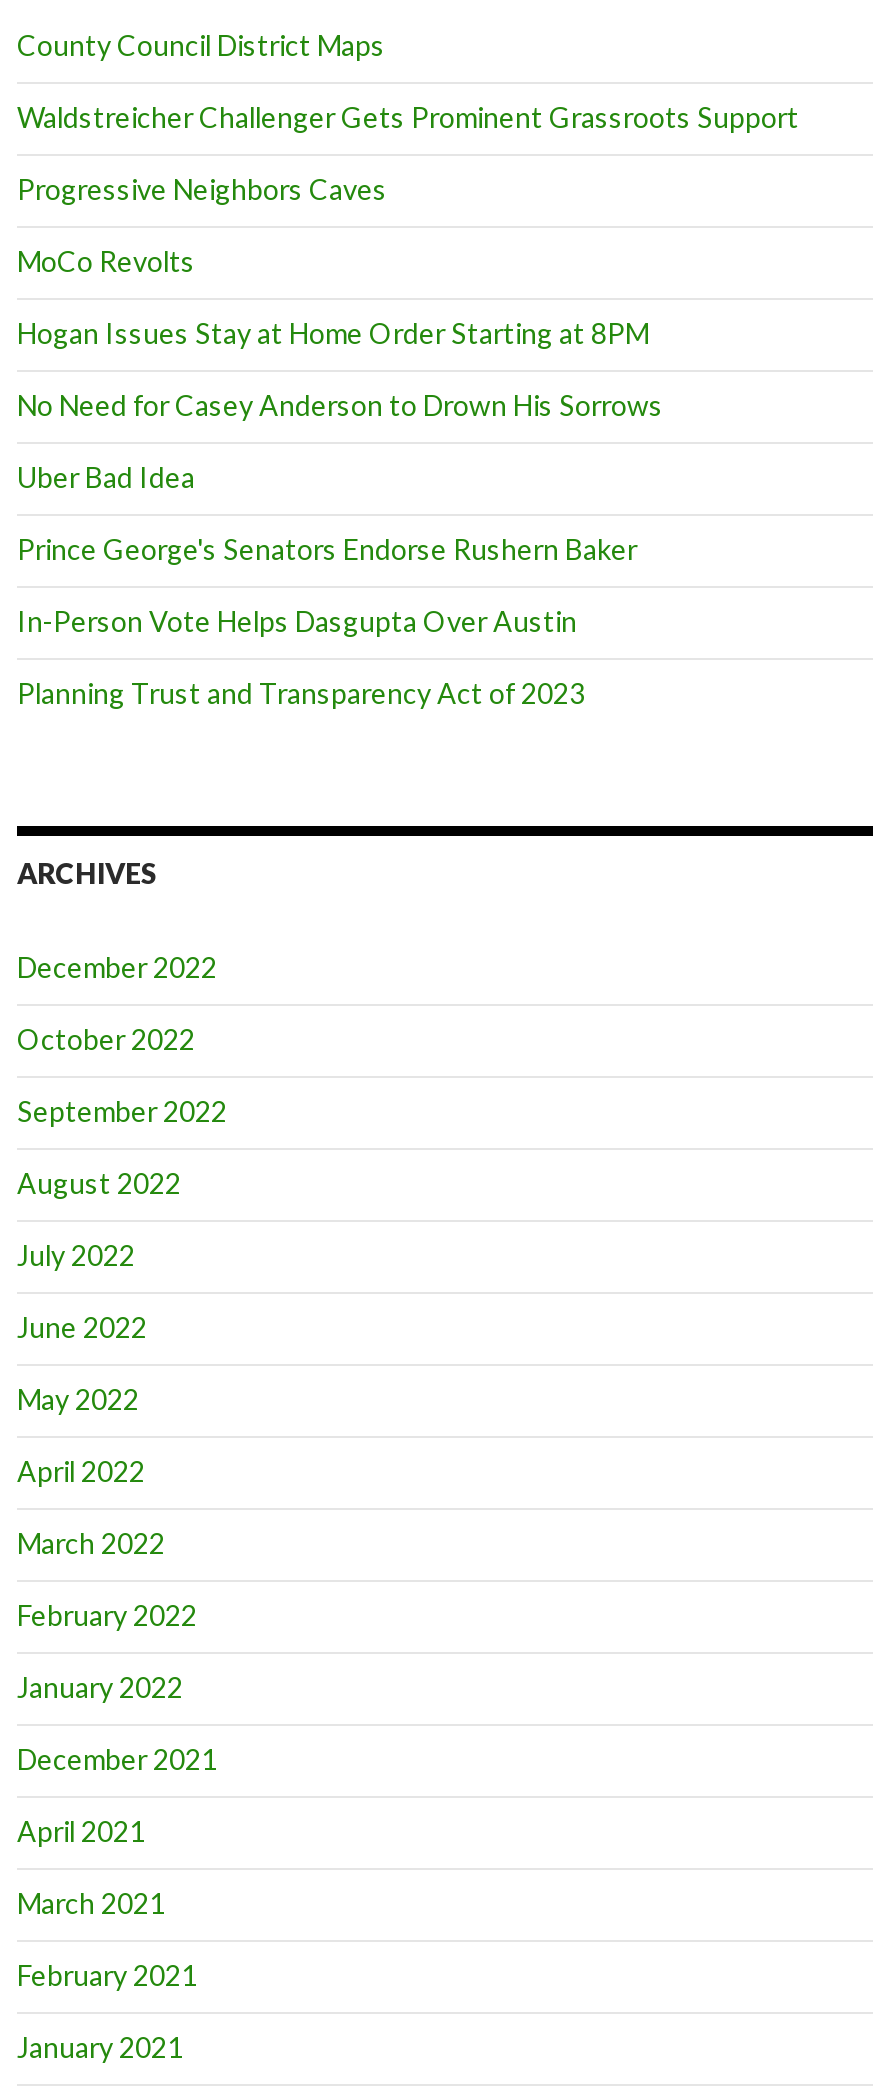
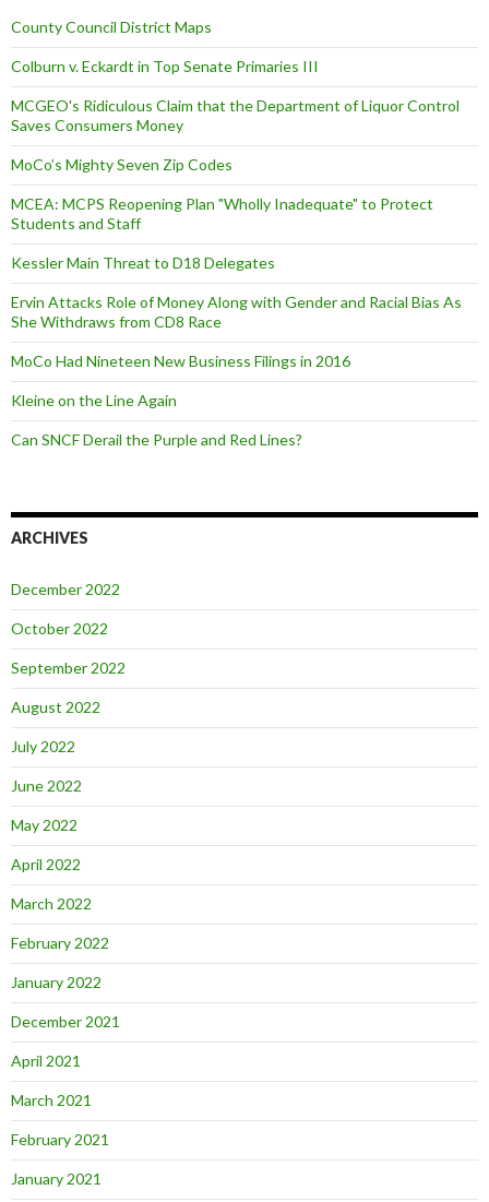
- Waldstreicher Challenger Gets Prominent Grassroots Support
+ Colburn v. Eckardt in Top Senate Primaries III

- Progressive Neighbors Caves
+ MCGEO's Ridiculous Claim that the Department of Liquor Control
+ Saves Consumers Money

- MoCo Revolts
+ MoCo’s Mighty Seven Zip Codes

- Hogan Issues Stay at Home Order Starting at 8PM
+ MCEA: MCPS Reopening Plan "Wholly Inadequate" to Protect
+ Students and Staff

- No Need for Casey Anderson to Drown His Sorrows
+ Kessler Main Threat to D18 Delegates

- Uber Bad Idea
+ Ervin Attacks Role of Money Along with Gender and Racial Bias As
+ She Withdraws from CD8 Race

- Prince George's Senators Endorse Rushern Baker
+ MoCo Had Nineteen New Business Filings in 2016

- In-Person Vote Helps Dasgupta Over Austin
+ Kleine on the Line Again

- Planning Trust and Transparency Act of 2023
+ Can SNCF Derail the Purple and Red Lines?
